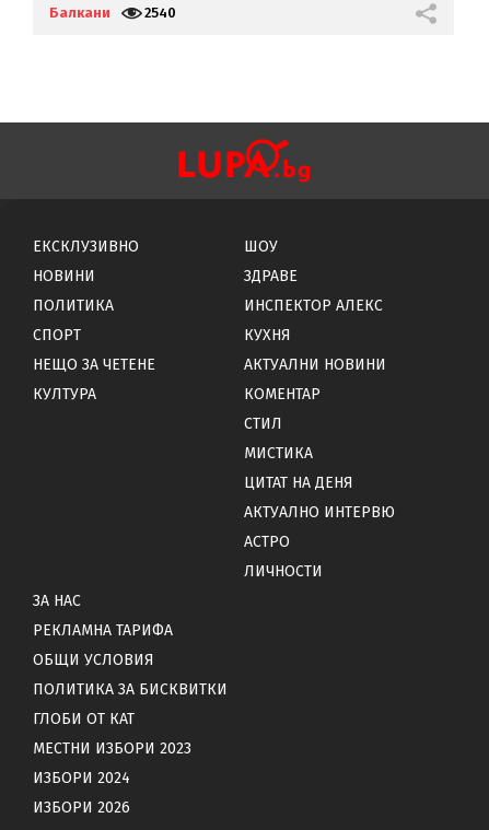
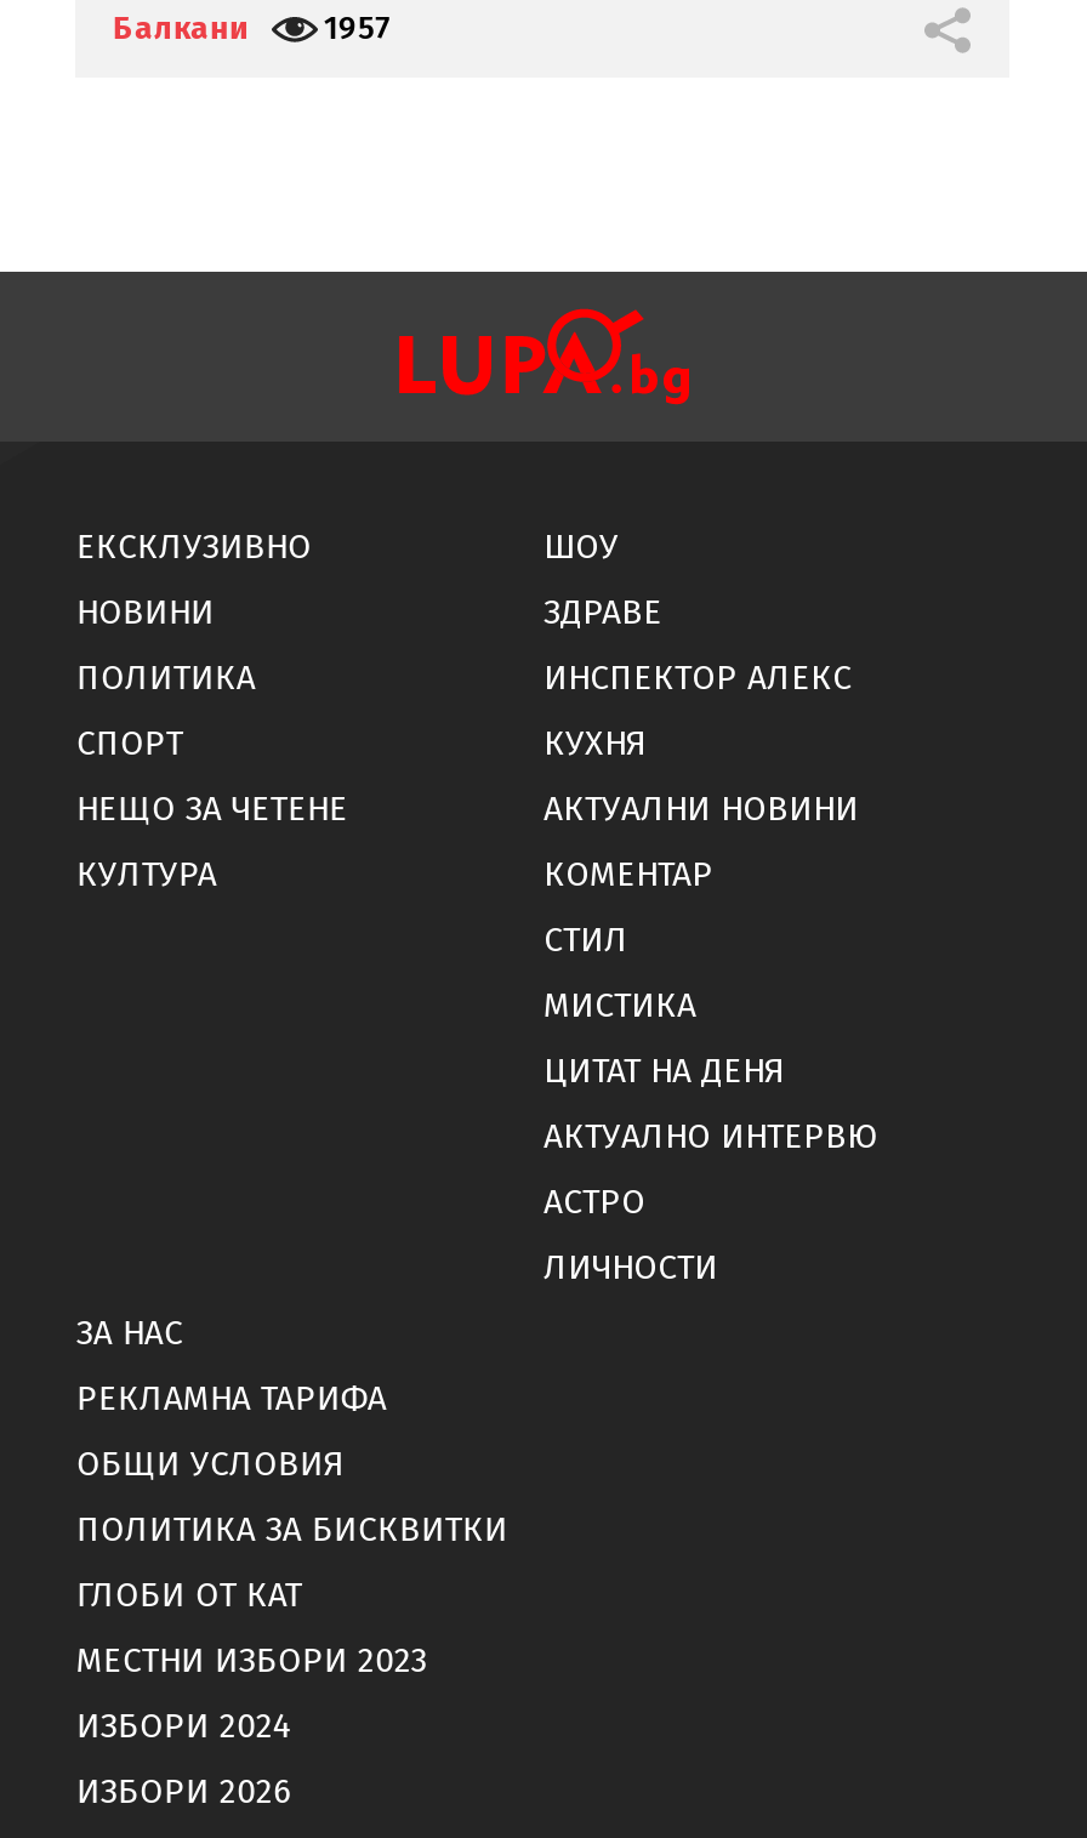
- 2540
+ 1957
